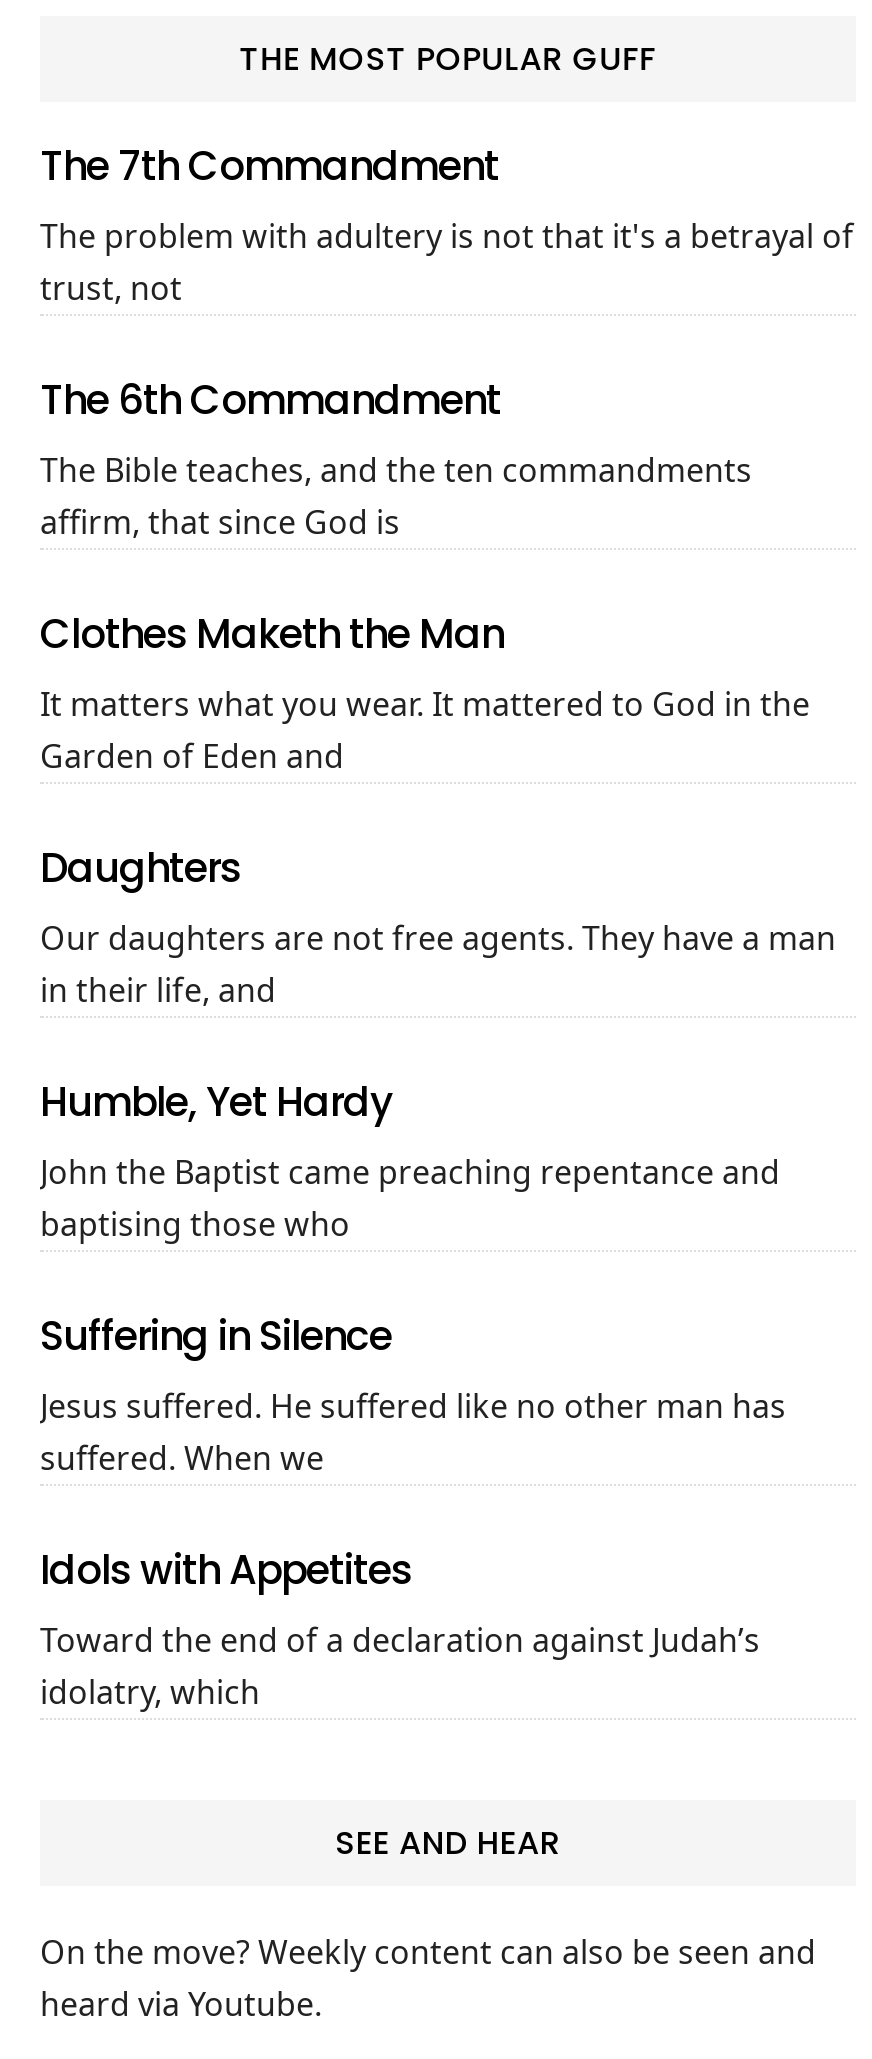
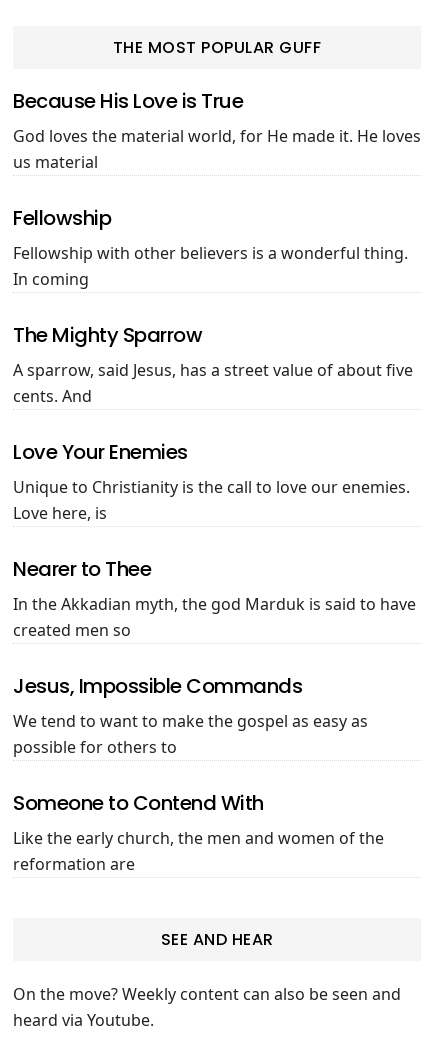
- The 7th Commandment
- The problem with adultery is not that it's a betrayal of
- trust, not
+ Because His Love is True
+ God loves the material world, for He made it. He loves
+ us material

- The 6th Commandment
- The Bible teaches, and the ten commandments
- affirm, that since God is
+ Fellowship
+ Fellowship with other believers is a wonderful thing.
+ In coming

- Clothes Maketh the Man
- It matters what you wear. It mattered to God in the
- Garden of Eden and
+ The Mighty Sparrow
+ A sparrow, said Jesus, has a street value of about five
+ cents. And

- Daughters
- Our daughters are not free agents. They have a man
- in their life, and
+ Love Your Enemies
+ Unique to Christianity is the call to love our enemies.
+ Love here, is

- Humble, Yet Hardy
- John the Baptist came preaching repentance and
- baptising those who
+ Nearer to Thee
+ In the Akkadian myth, the god Marduk is said to have
+ created men so

- Suffering in Silence
- Jesus suffered. He suffered like no other man has
- suffered. When we
+ Jesus, Impossible Commands
+ We tend to want to make the gospel as easy as
+ possible for others to

- Idols with Appetites
- Toward the end of a declaration against Judah’s
- idolatry, which
+ Someone to Contend With
+ Like the early church, the men and women of the
+ reformation are
